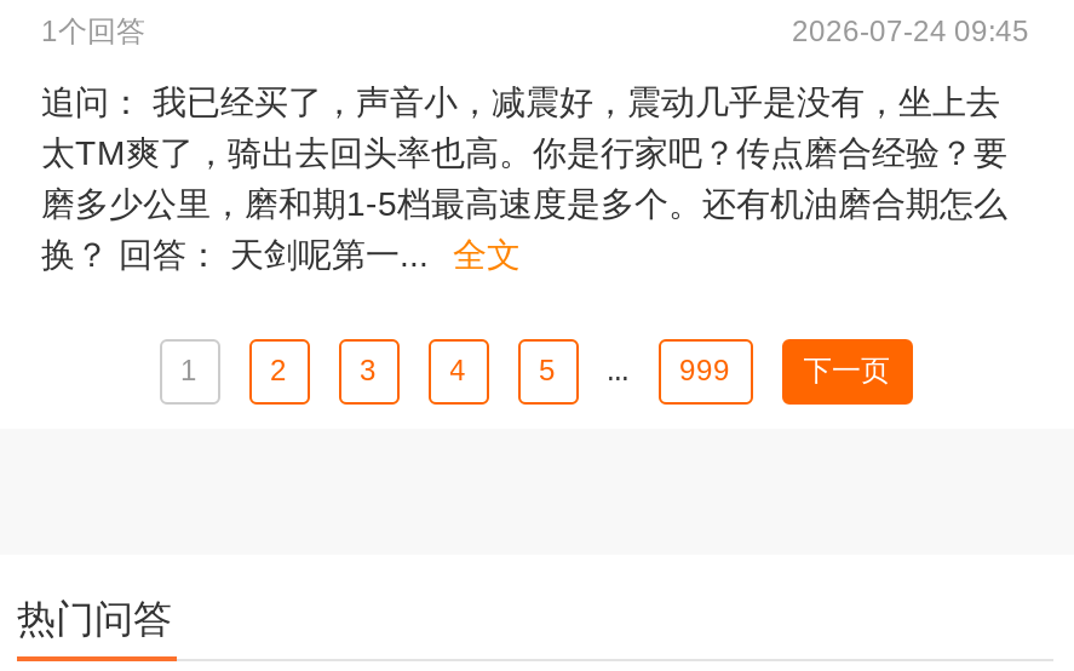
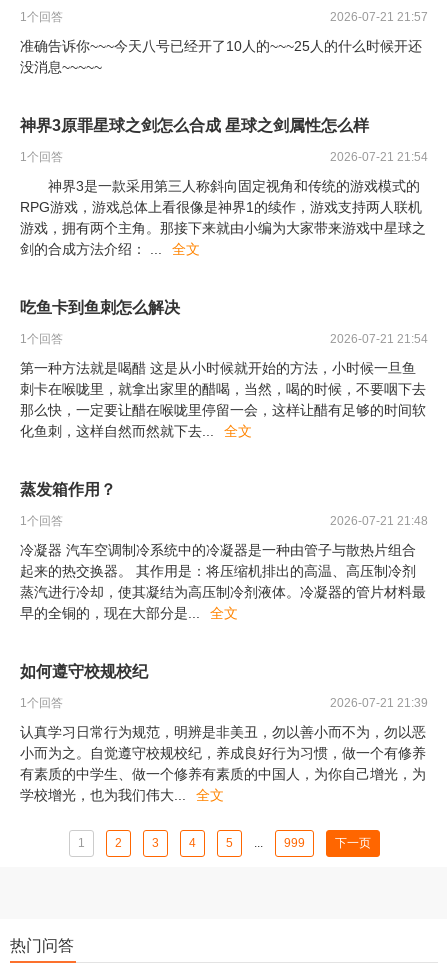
- 2026-07-24 09:45
- 追问： 我已经买了，声音小，减震好，震动几乎是没有，坐上去
- 太TM爽了，骑出去回头率也高。你是行家吧？传点磨合经验？要
- 磨多少公里，磨和期1-5档最高速度是多个。还有机油磨合期怎么
- 换？ 回答： 天剑呢第一...
+ 2026-07-21 21:57
+ 准确告诉你~~~今天八号已经开了10人的~~~25人的什么时候开还
+ 没消息~~~~~
+ 神界3原罪星球之剑怎么合成 星球之剑属性怎么样
+ 1个回答
+ 2026-07-21 21:54
+ 神界3是一款采用第三人称斜向固定视角和传统的游戏模式的
+ RPG游戏，游戏总体上看很像是神界1的续作，游戏支持两人联机
+ 游戏，拥有两个主角。那接下来就由小编为大家带来游戏中星球之
+ 剑的合成方法介绍：...
+ 全文
+ 吃鱼卡到鱼刺怎么解决
+ 1个回答
+ 2026-07-21 21:54
+ 第一种方法就是喝醋 这是从小时候就开始的方法，小时候一旦鱼
+ 刺卡在喉咙里，就拿出家里的醋喝，当然，喝的时候，不要咽下去
+ 那么快，一定要让醋在喉咙里停留一会，这样让醋有足够的时间软
+ 化鱼刺，这样自然而然就下去...
+ 全文
+ 蒸发箱作用？
+ 1个回答
+ 2026-07-21 21:48
+ 冷凝器 汽车空调制冷系统中的冷凝器是一种由管子与散热片组合
+ 起来的热交换器。 其作用是：将压缩机排出的高温、高压制冷剂
+ 蒸汽进行冷却，使其凝结为高压制冷剂液体。冷凝器的管片材料最
+ 早的全铜的，现在大部分是...
+ 全文
+ 如何遵守校规校纪
+ 1个回答
+ 2026-07-21 21:39
+ 认真学习日常行为规范，明辨是非美丑，勿以善小而不为，勿以恶
+ 小而为之。自觉遵守校规校纪，养成良好行为习惯，做一个有修养
+ 有素质的中学生、做一个修养有素质的中国人，为你自己增光，为
+ 学校增光，也为我们伟大...
